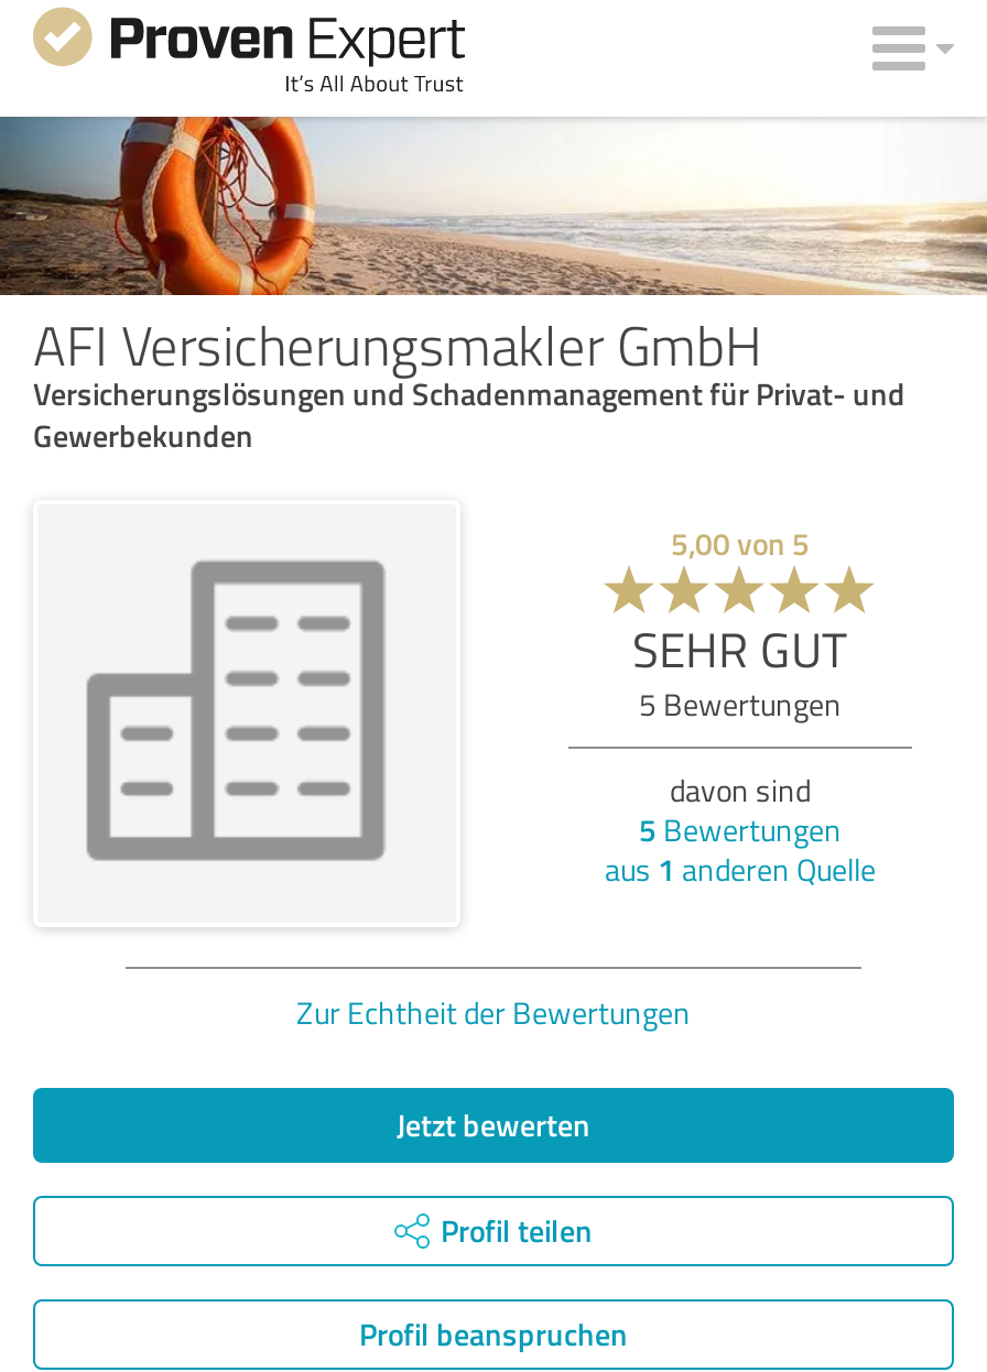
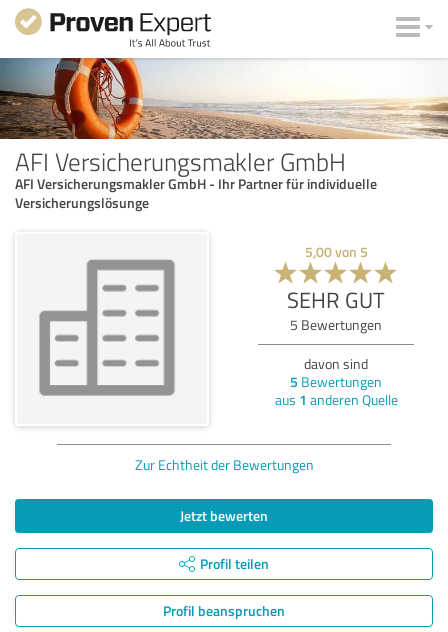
- Versicherungslösungen und Schadenmanagement für Privat- und
- Gewerbekunden
+ AFI Versicherungsmakler GmbH - Ihr Partner für individuelle
+ Versicherungslösunge
